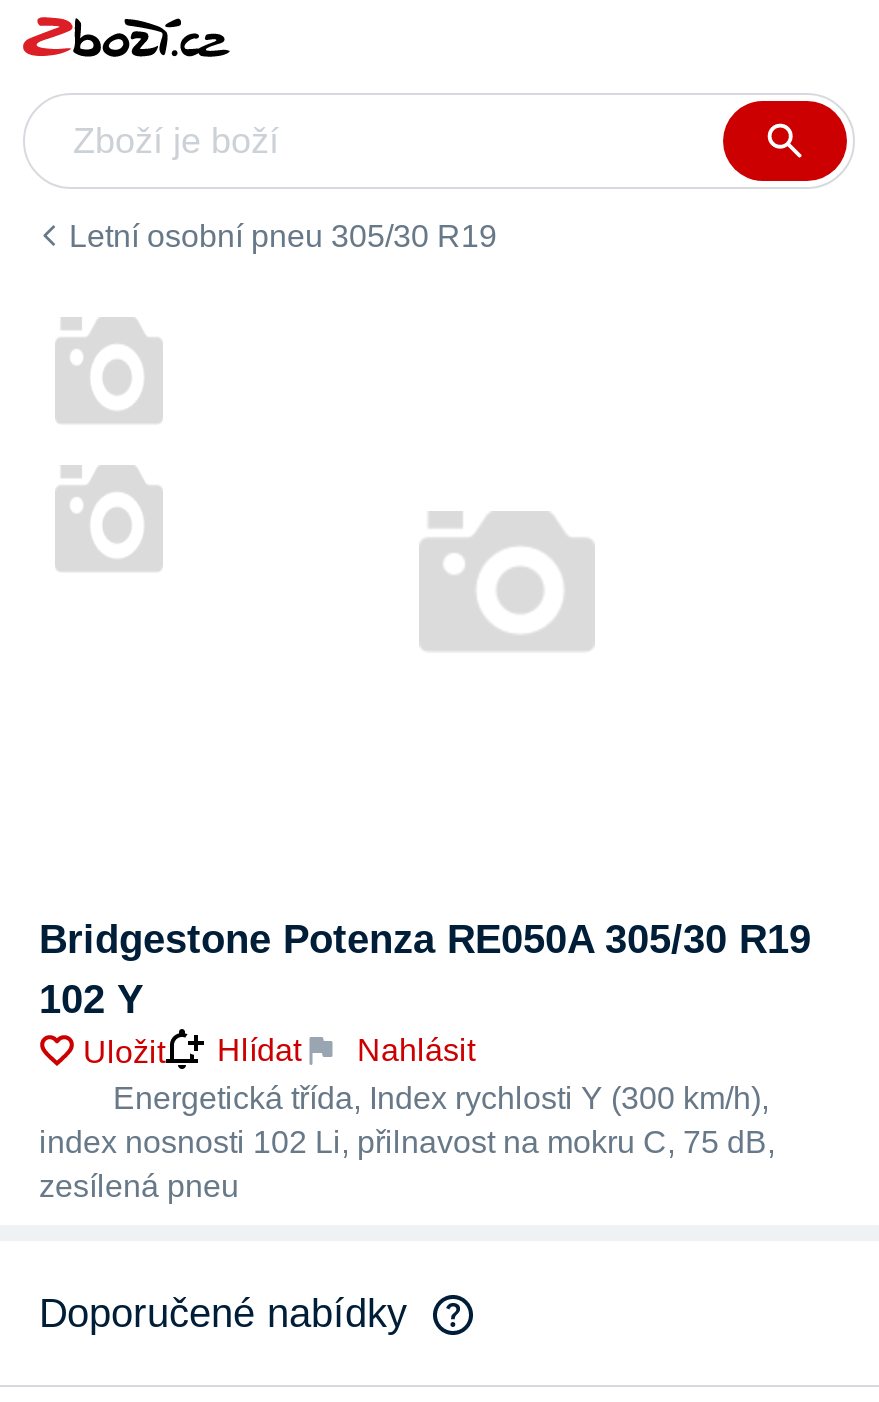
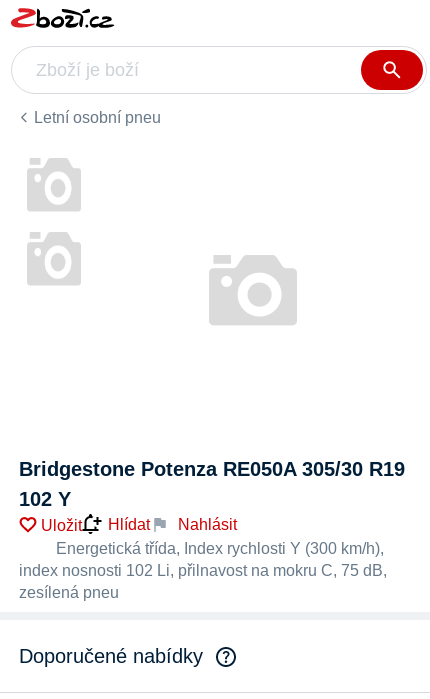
- Letní osobní pneu 305/30 R19
+ Letní osobní pneu
